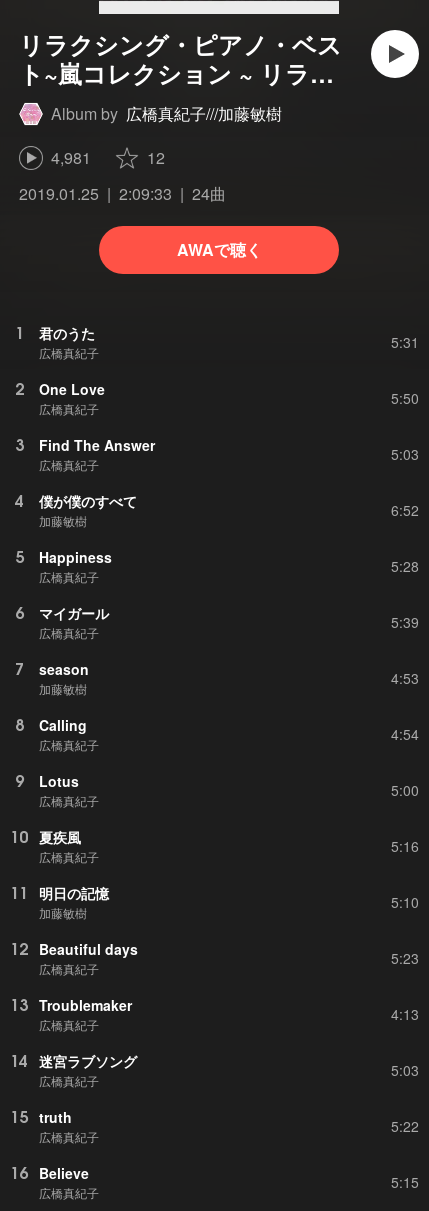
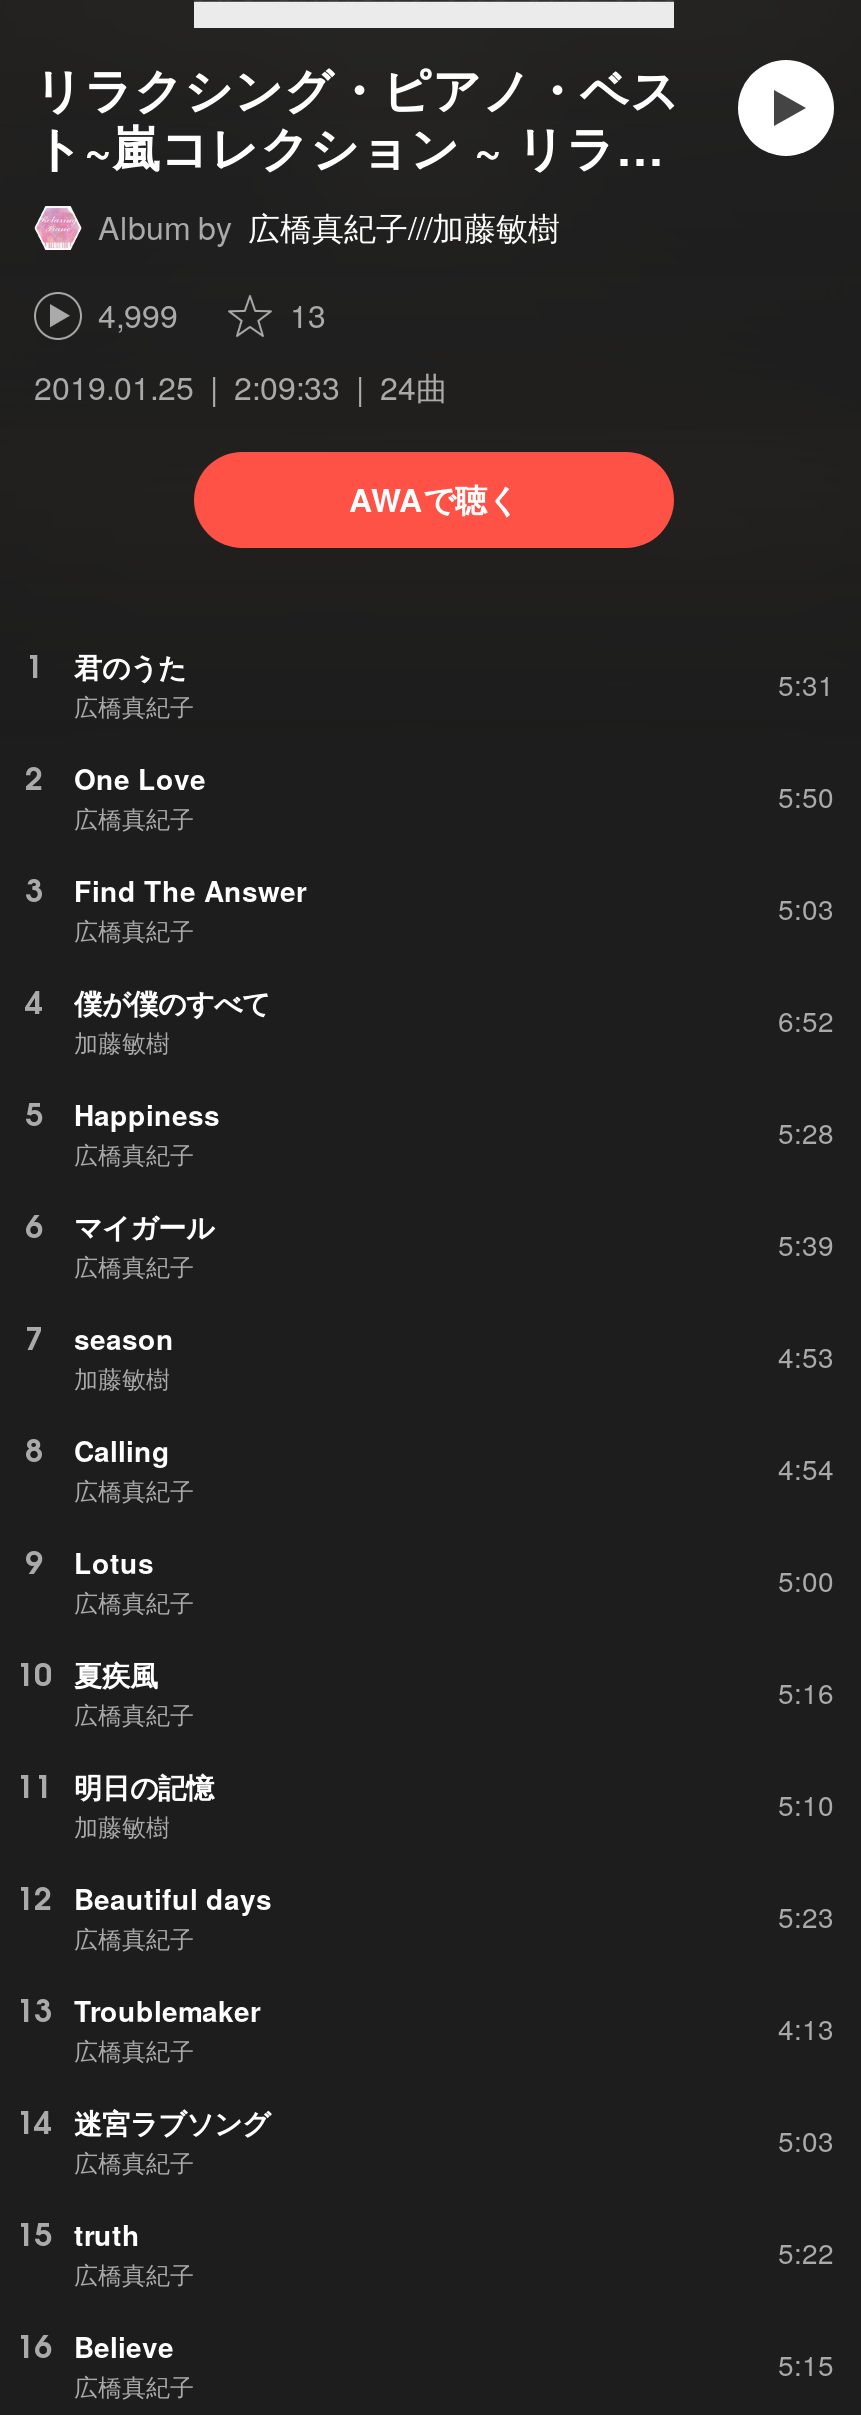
- 4,981
+ 4,999

- 12
+ 13
